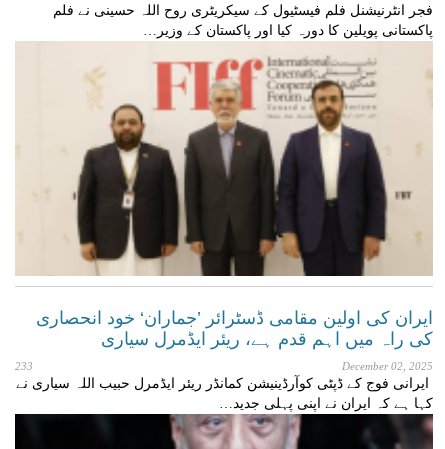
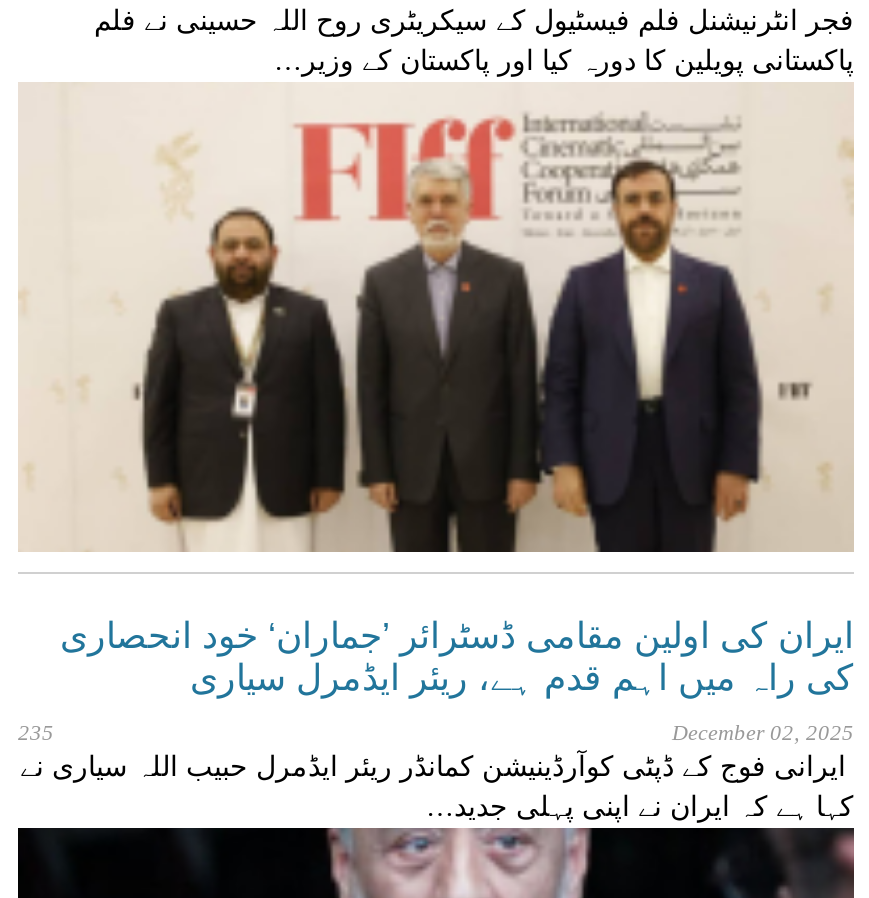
- 233
+ 235
